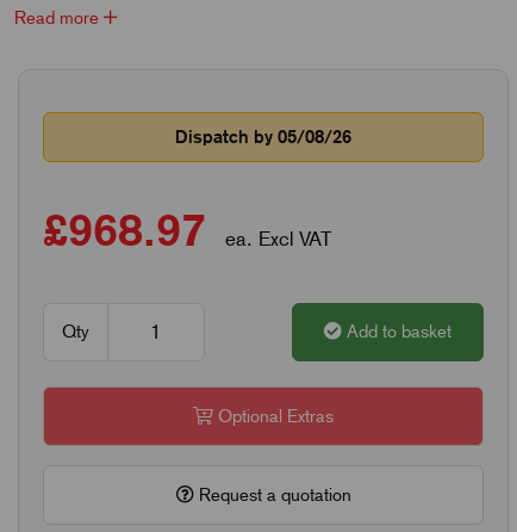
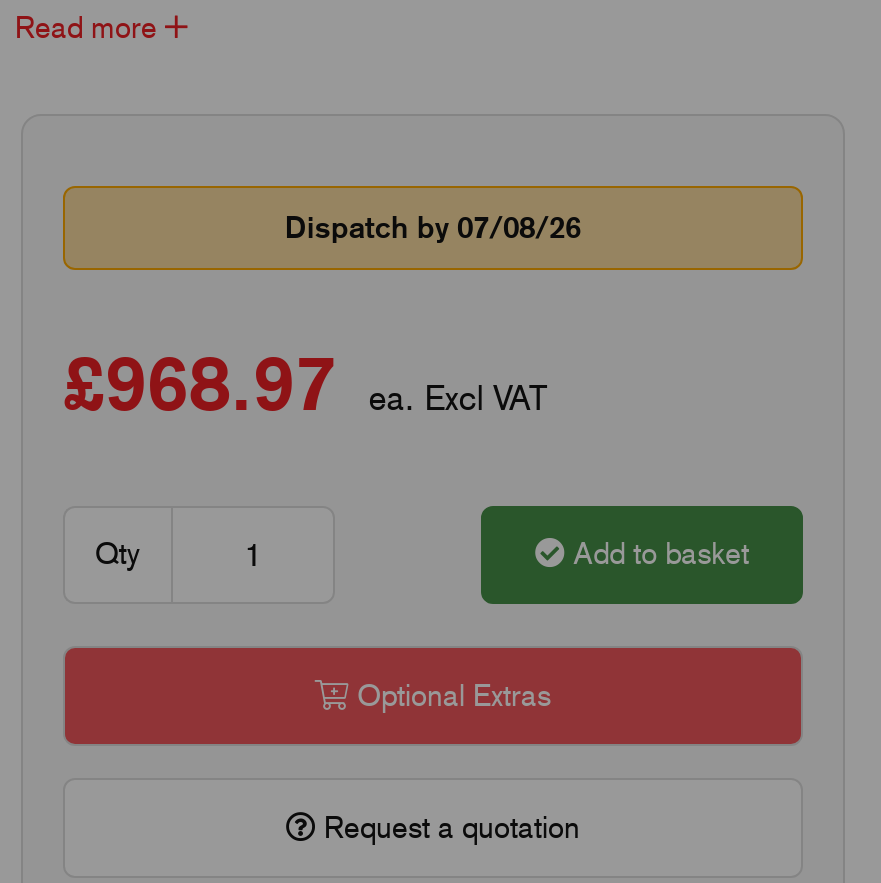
- Dispatch by 05/08/26
+ Dispatch by 07/08/26
